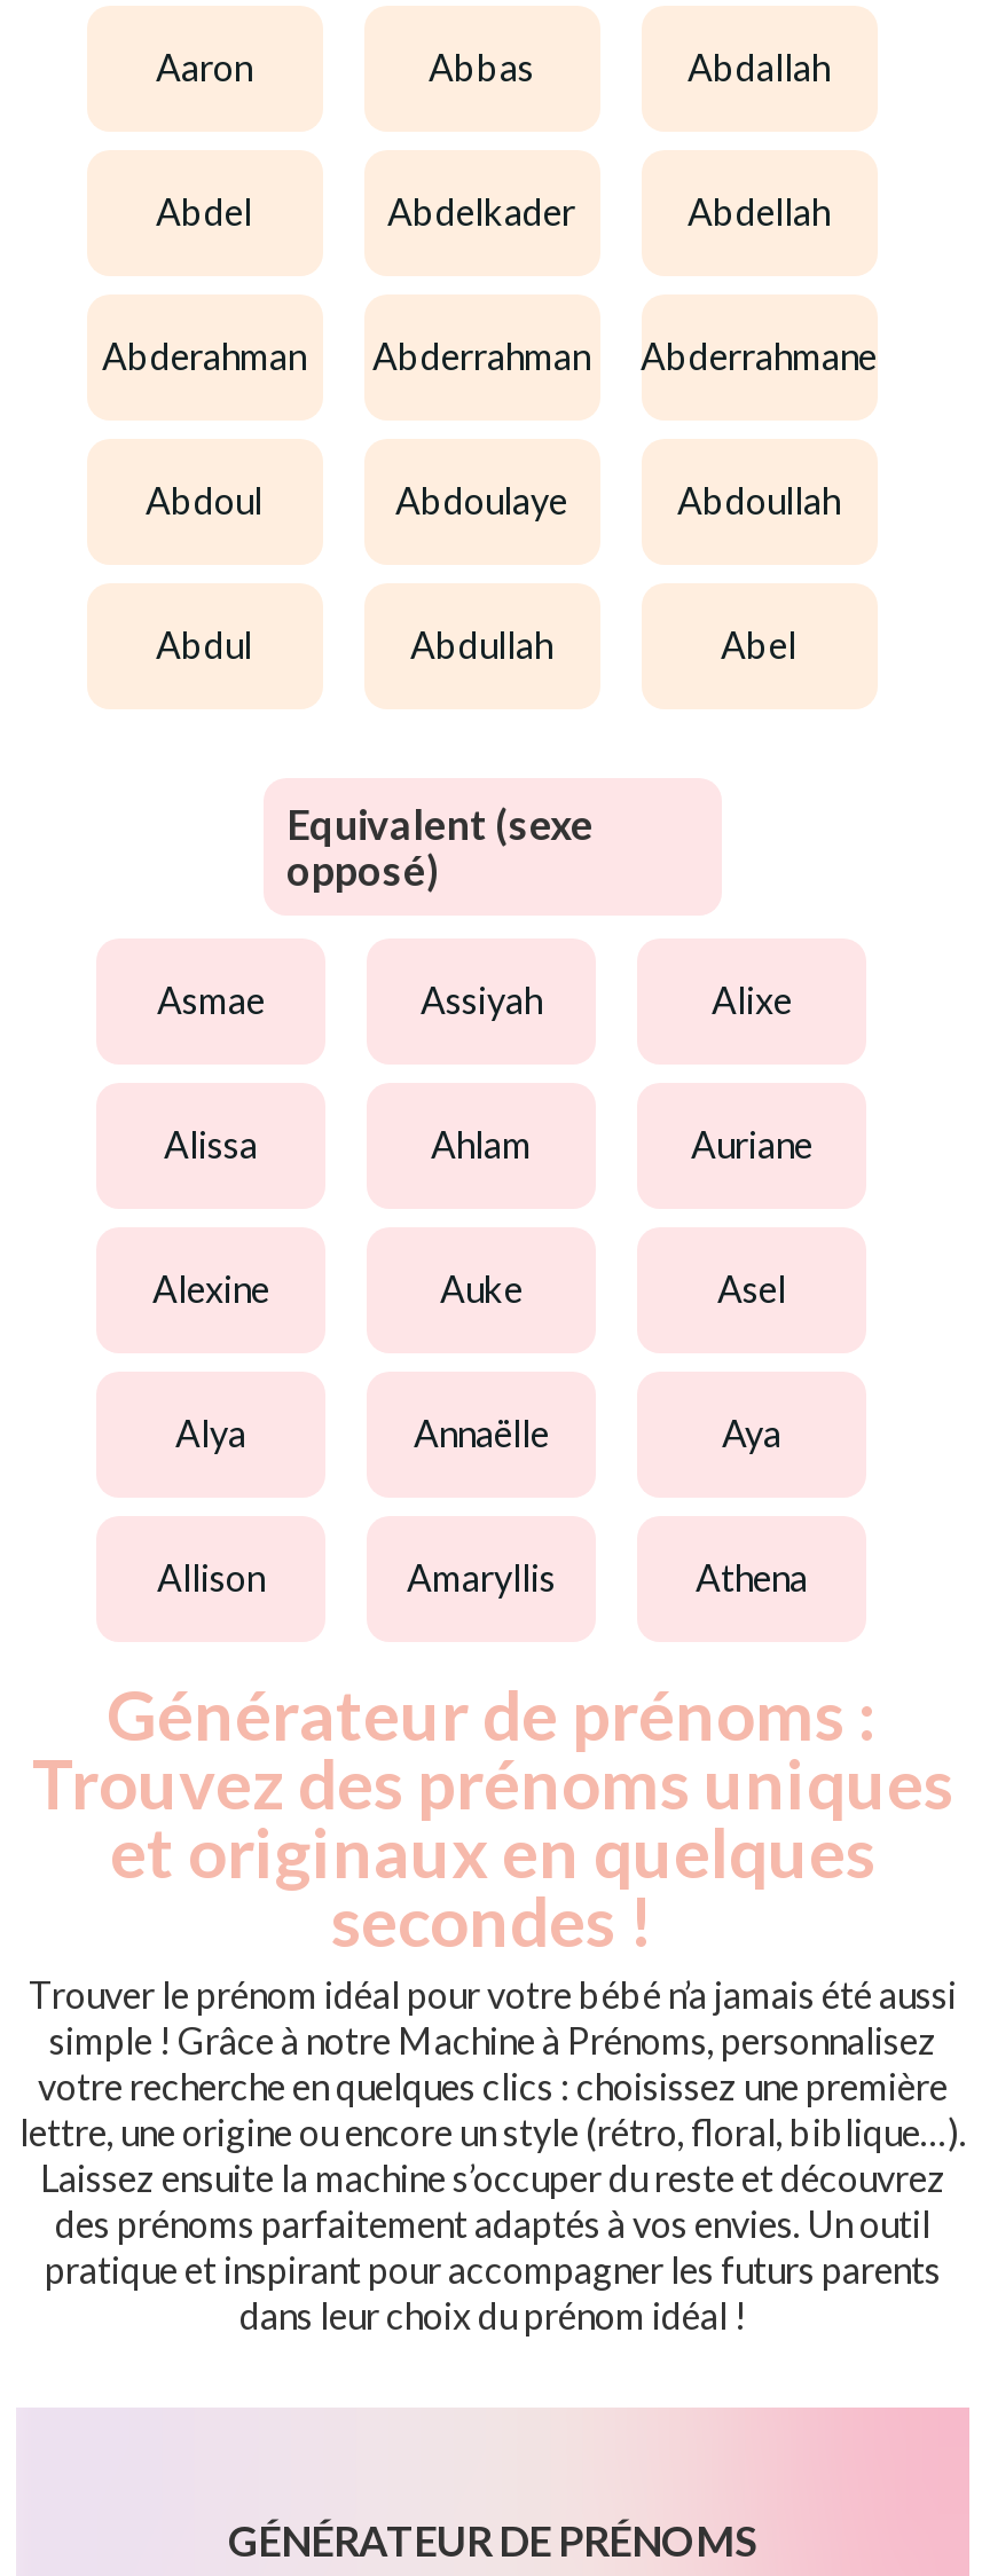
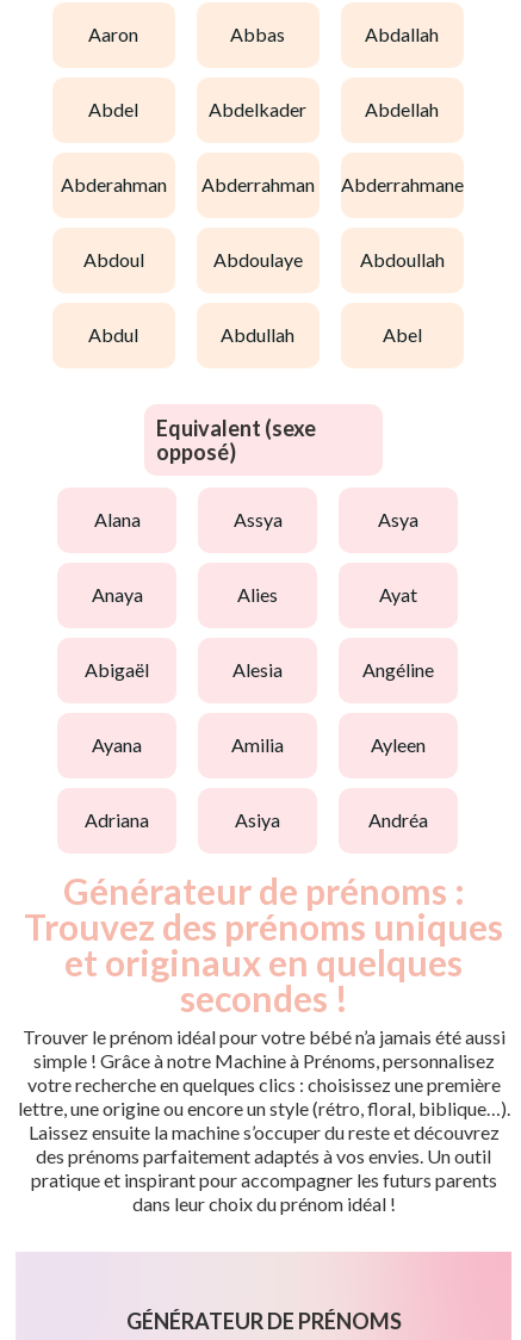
- asmae
- assiyah
- alixe
+ alana
+ assya
+ asya

- alissa
- ahlam
- auriane
+ anaya
+ alies
+ ayat

- alexine
- auke
- asel
+ abigaël
+ alesia
+ angéline

- alya
- annaëlle
- aya
+ ayana
+ amilia
+ ayleen

- allison
- amaryllis
- athena
+ adriana
+ asiya
+ andréa
